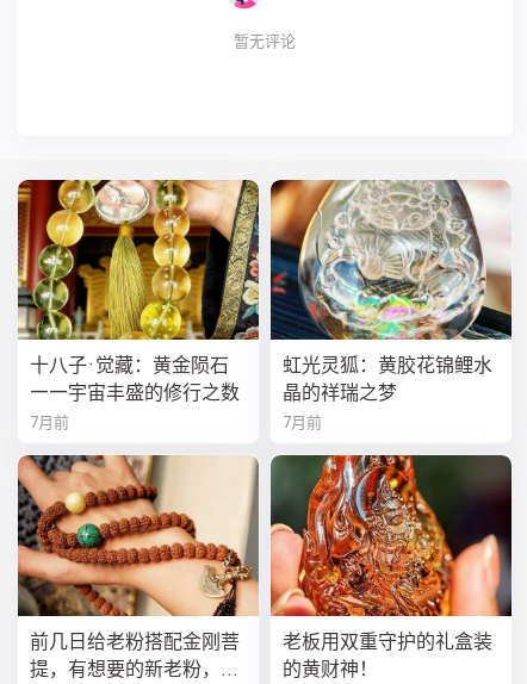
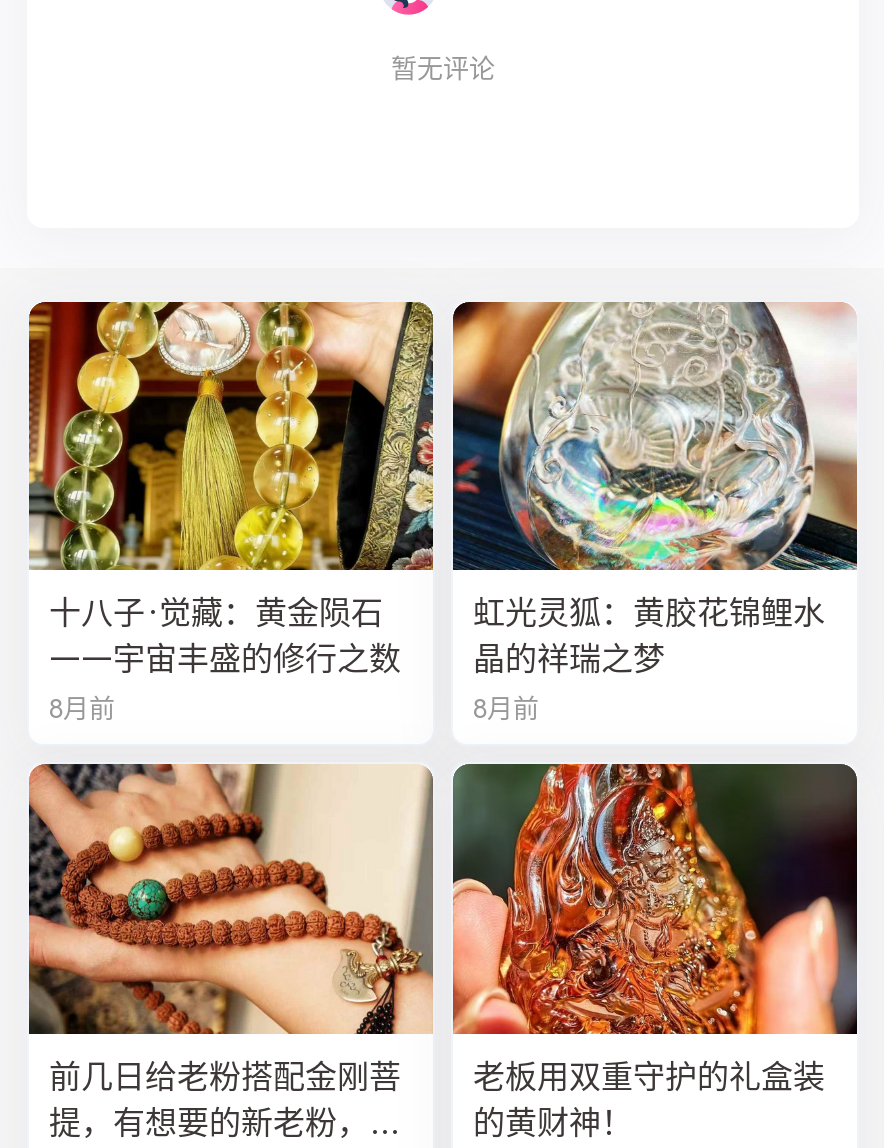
- 7月前
+ 8月前

- 7月前
+ 8月前
